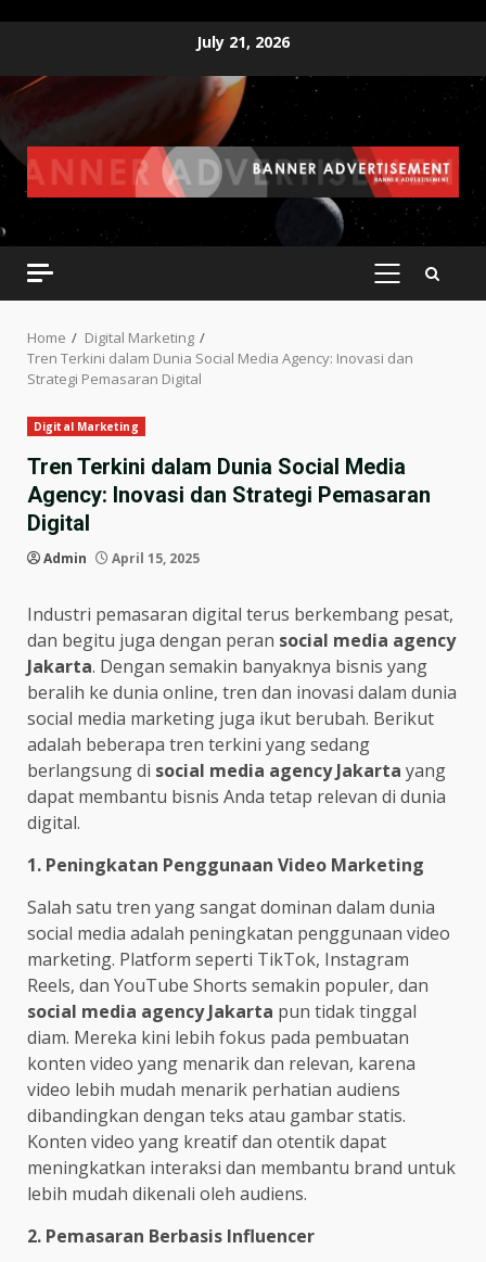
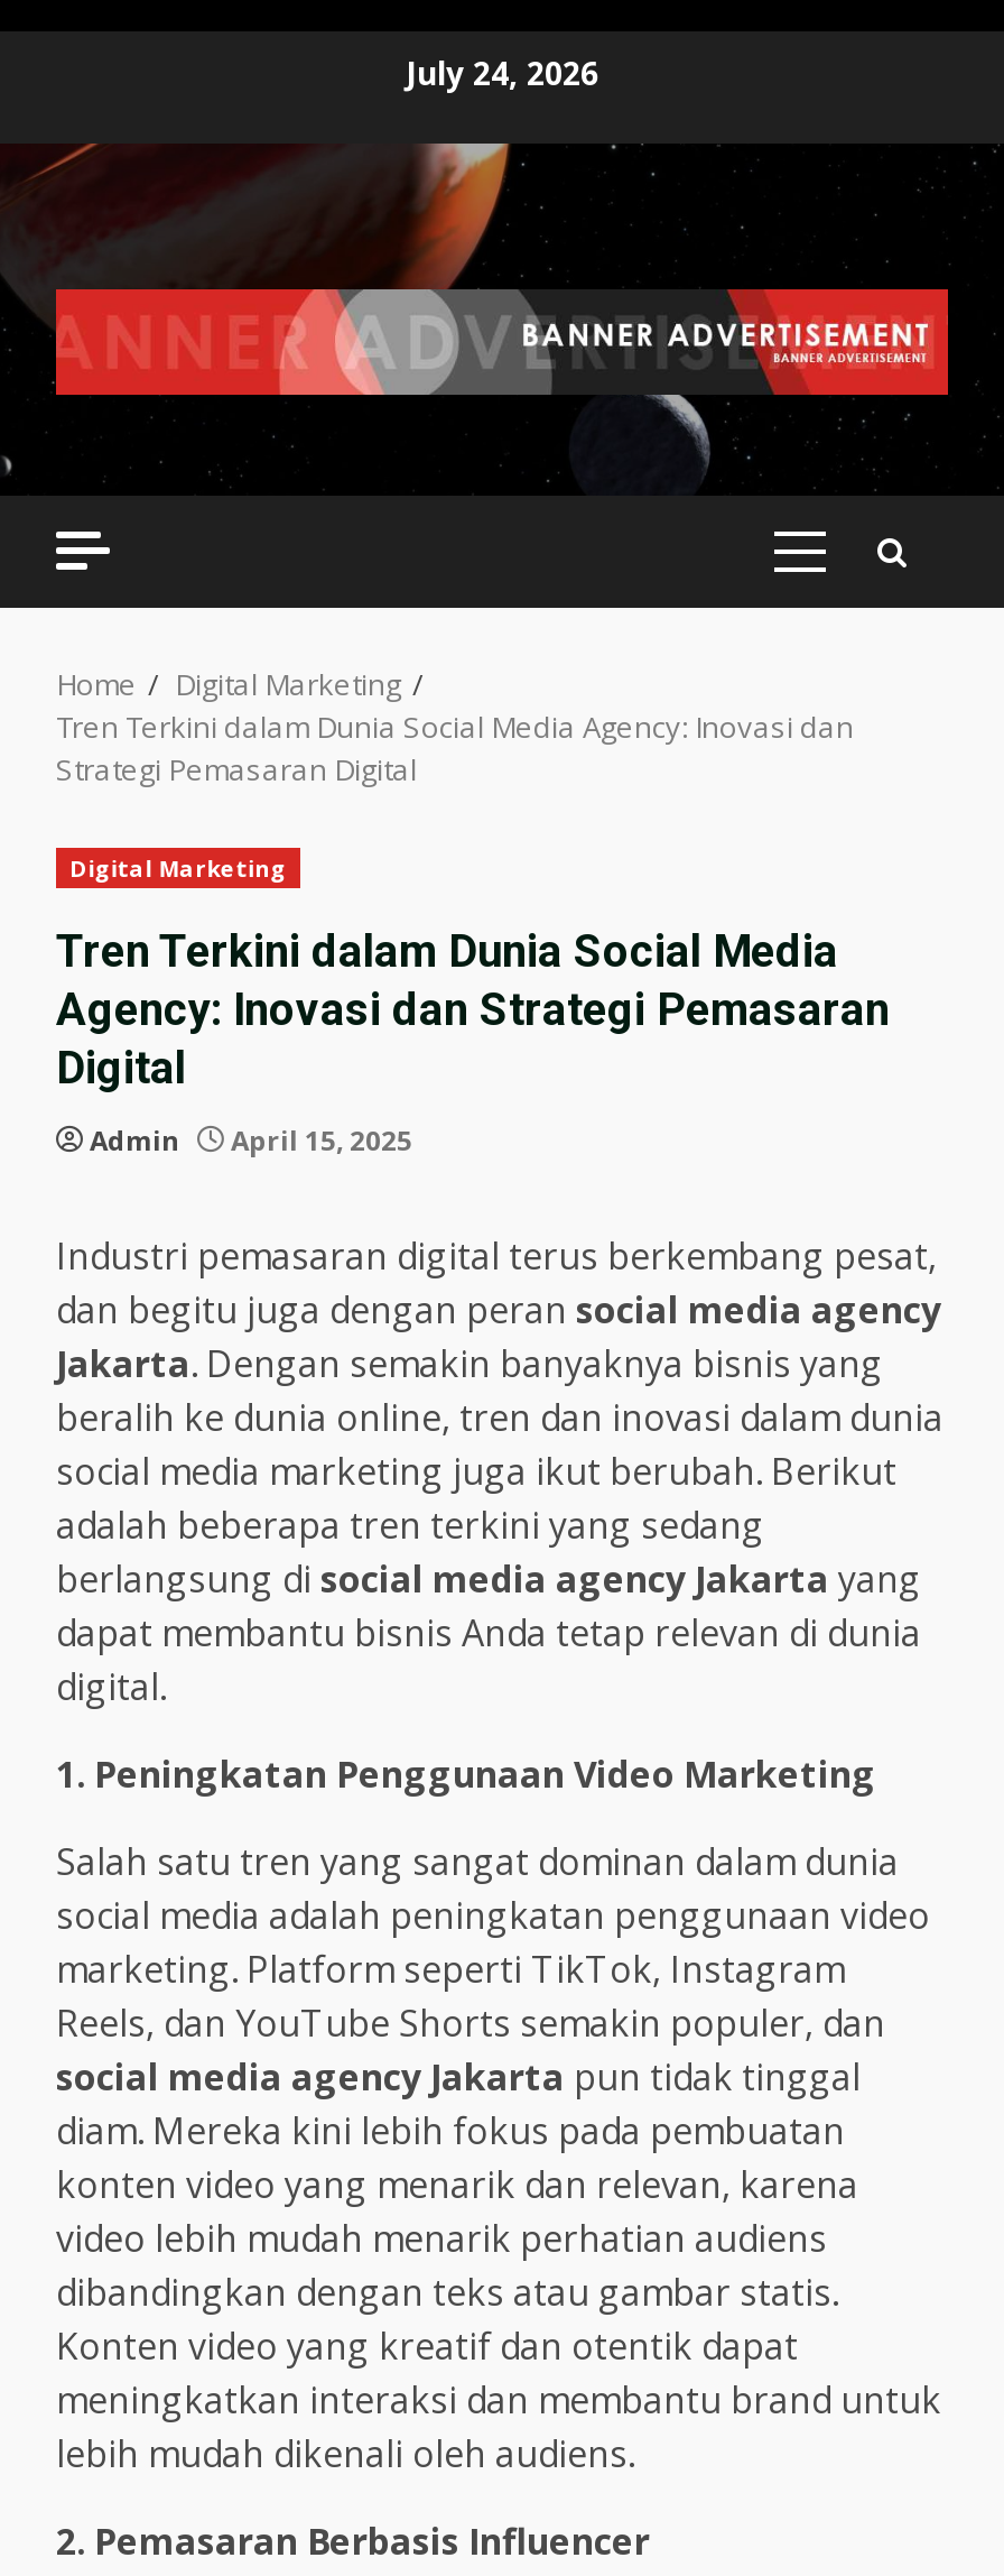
- July 21, 2026
+ July 24, 2026
